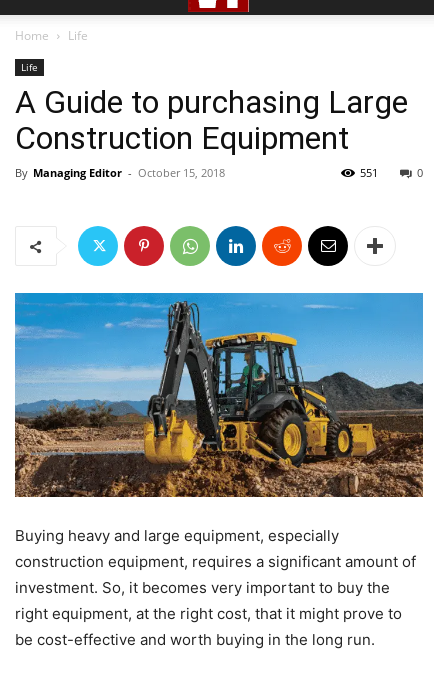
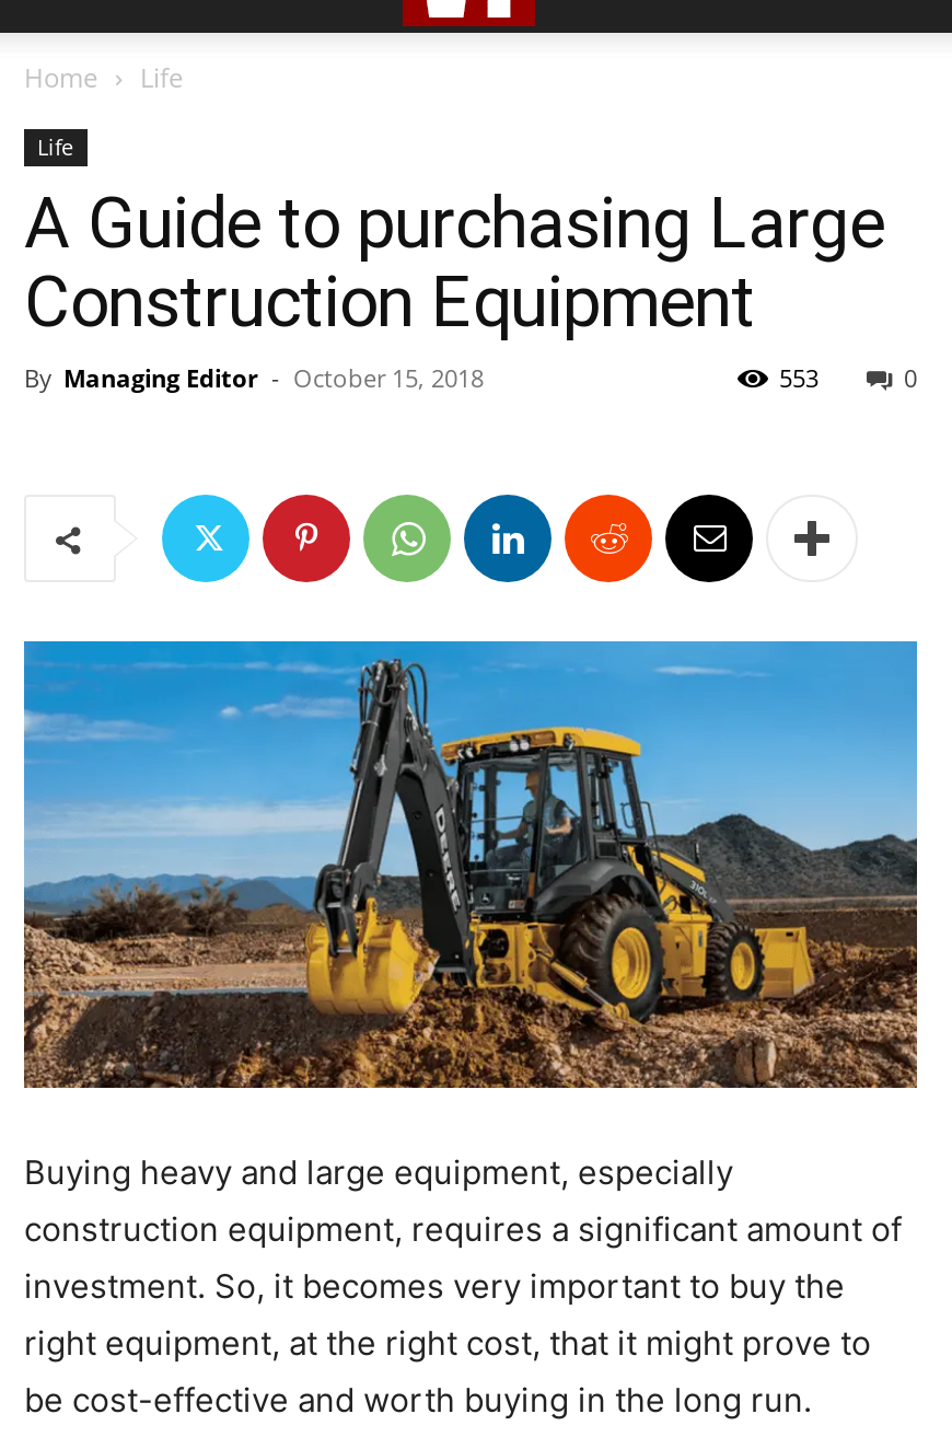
- 551
+ 553
